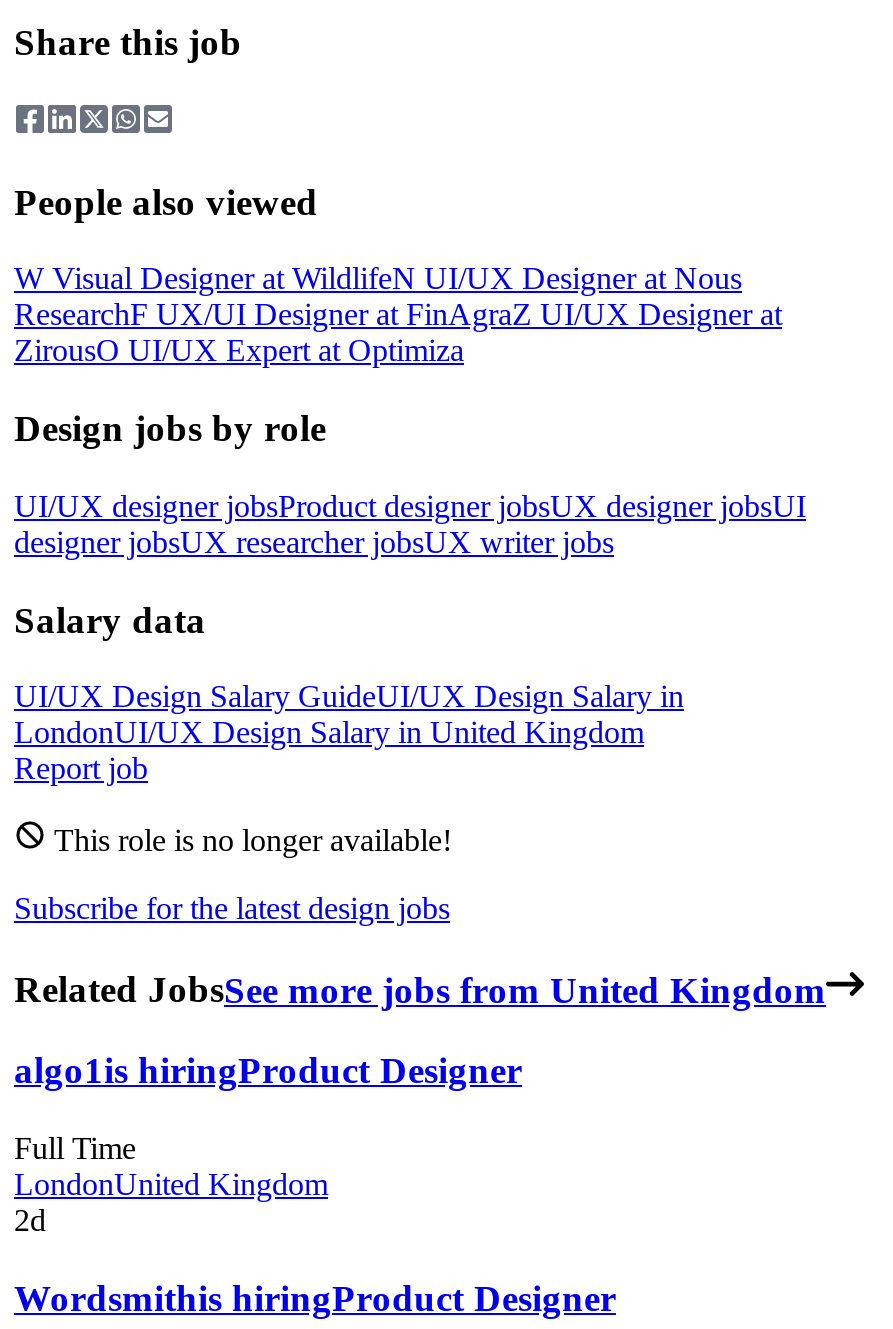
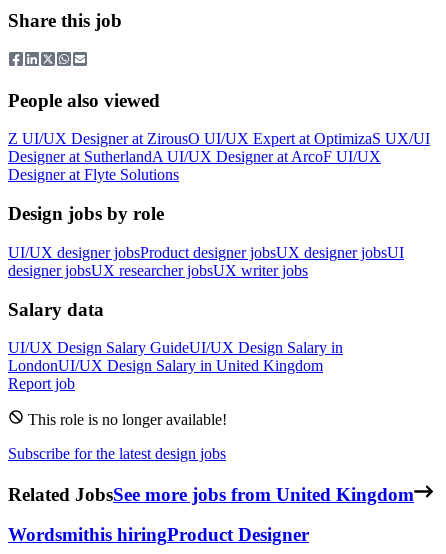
- W Visual Designer at WildlifeN UI/UX Designer at Nous
- ResearchF UX/UI Designer at FinAgraZ UI/UX Designer at
- ZirousO UI/UX Expertat Optimiza
+ Z UI/UX Designer at ZirousO UI/UX Expert at OptimizaS UX/UI
+ Designer at SutherlandA UI/UX Designer at ArcoF UI/UX
+ Designer at Flyte Solutions

- algo1is hiringProduct Designer
- Full Time
- LondonUnited Kingdom
- 2d
